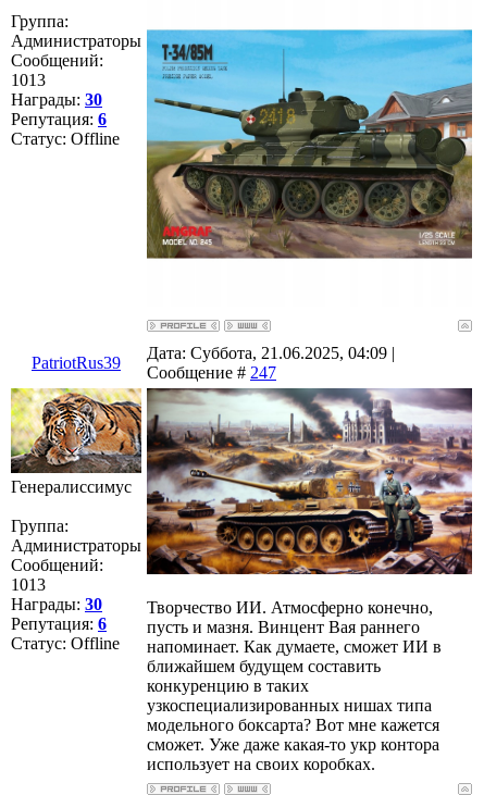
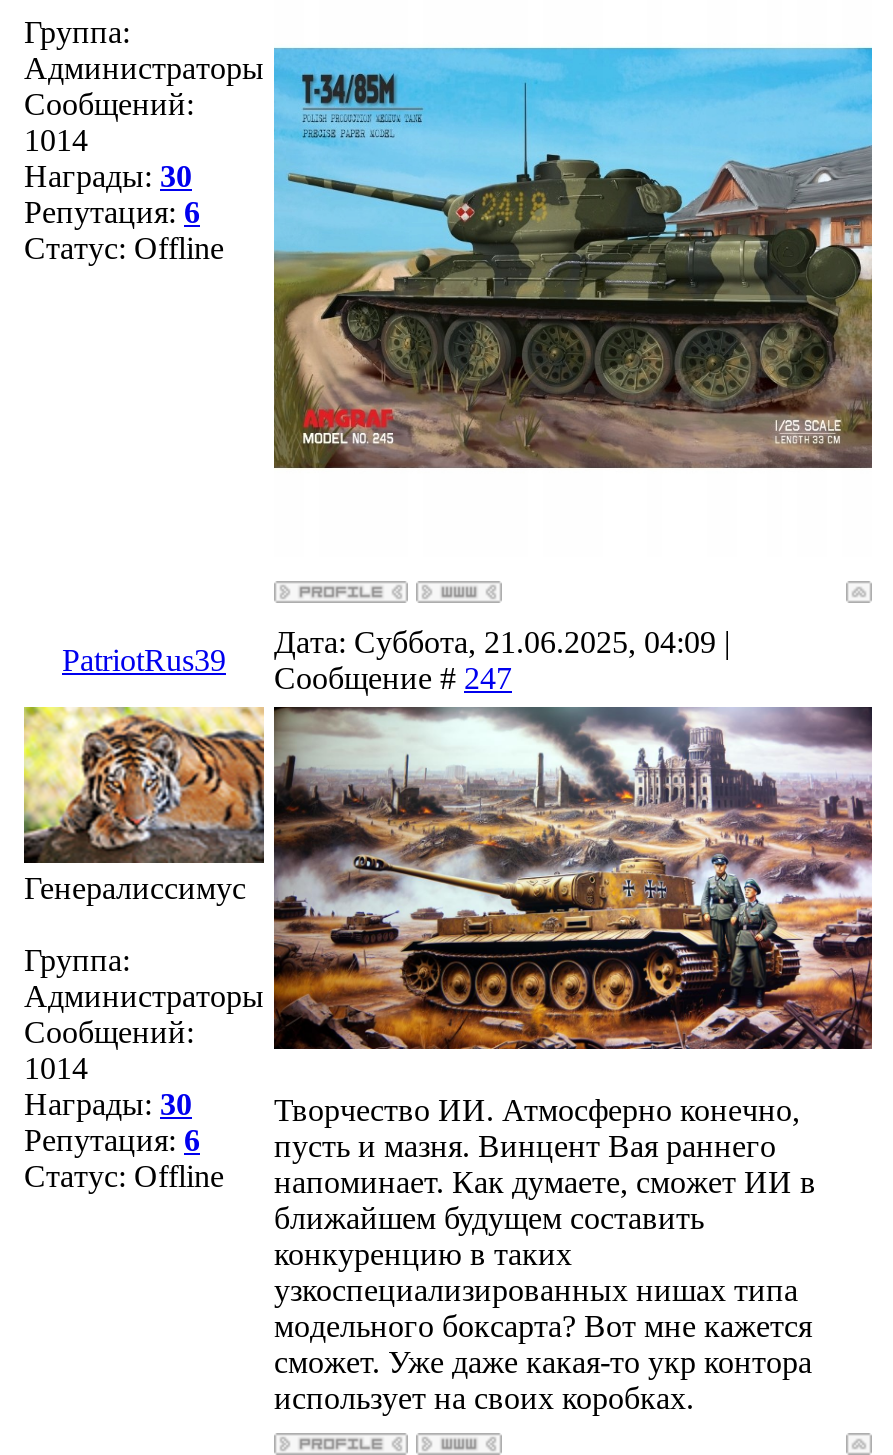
- 1013
+ 1014

- 1013
+ 1014
